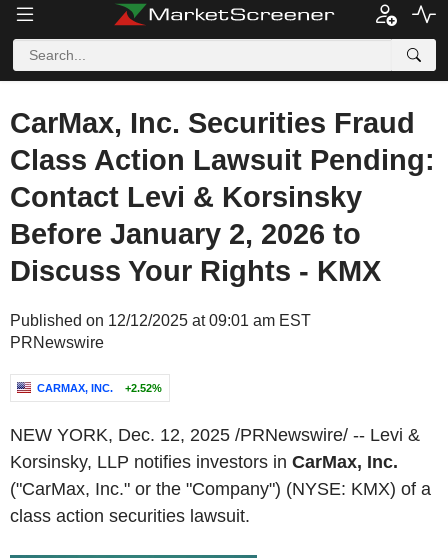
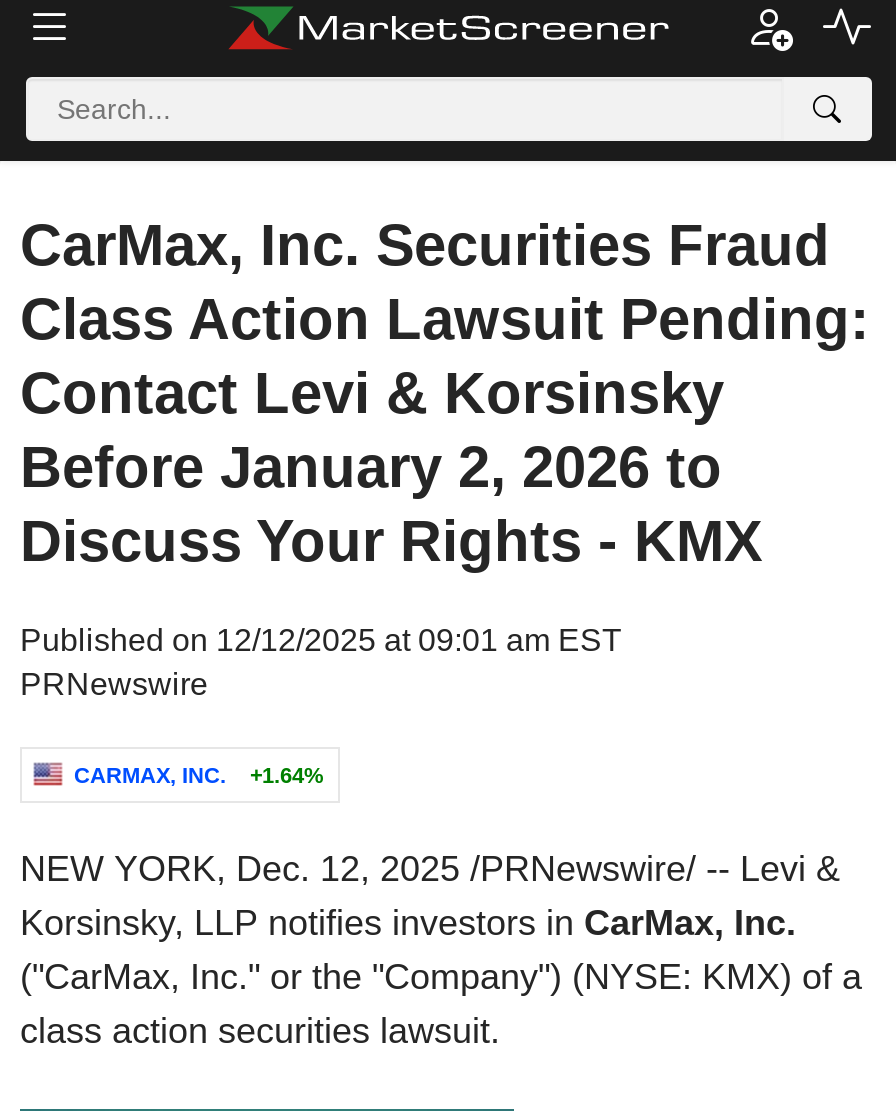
- CARMAX, INC. +2.52%
+ CARMAX, INC. +1.64%
